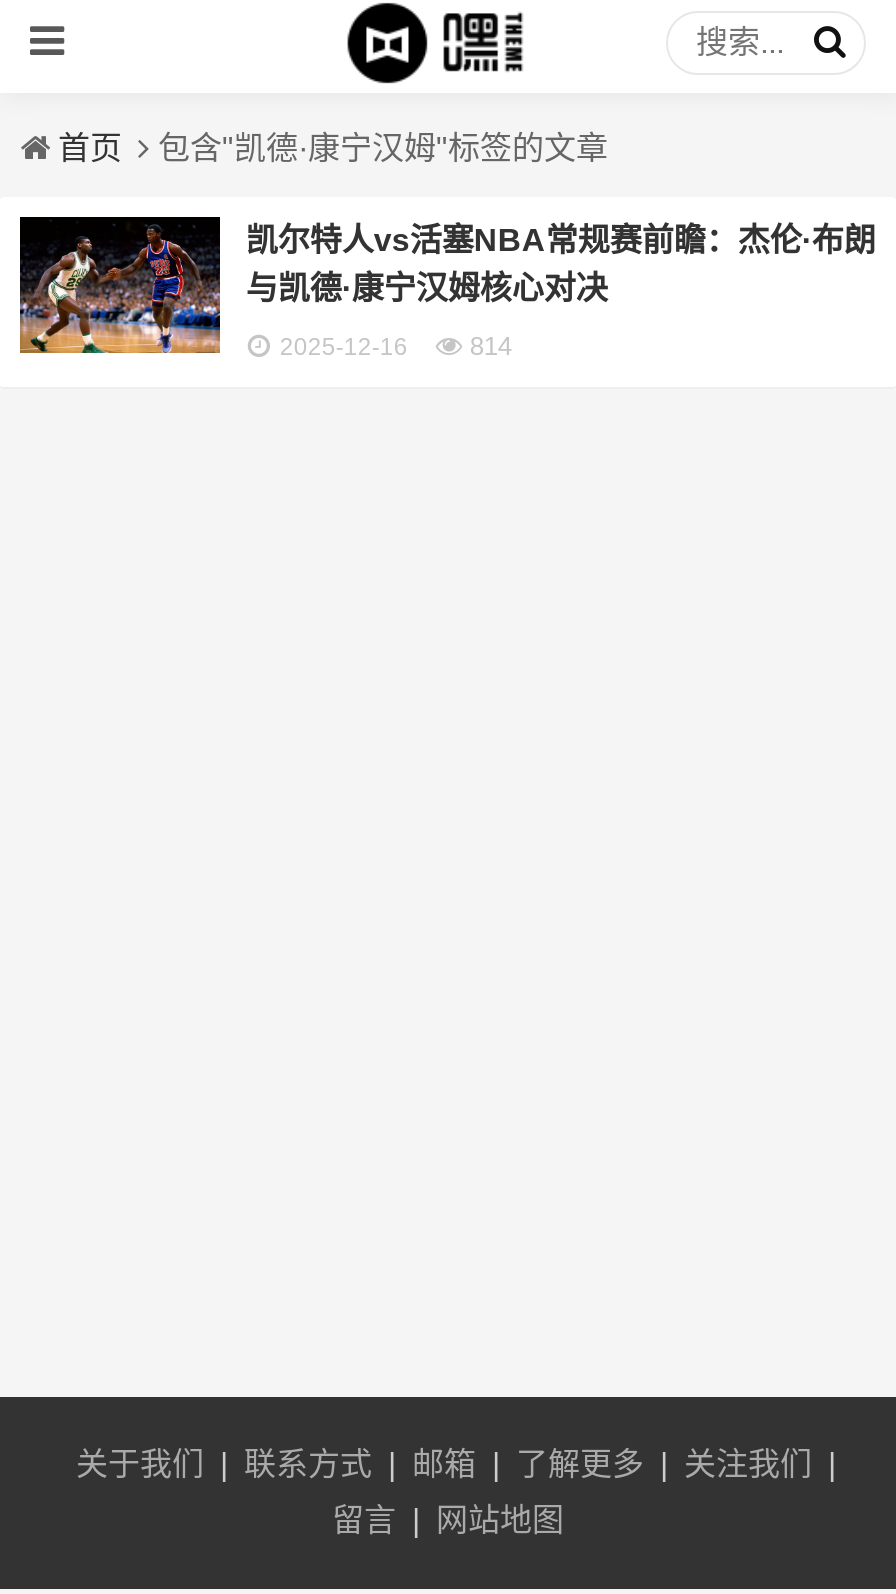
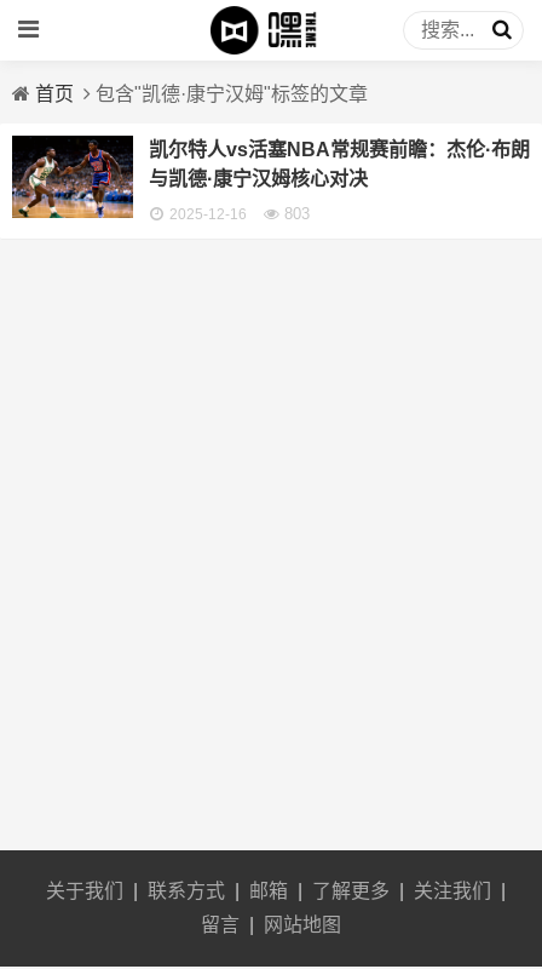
- 814
+ 803
